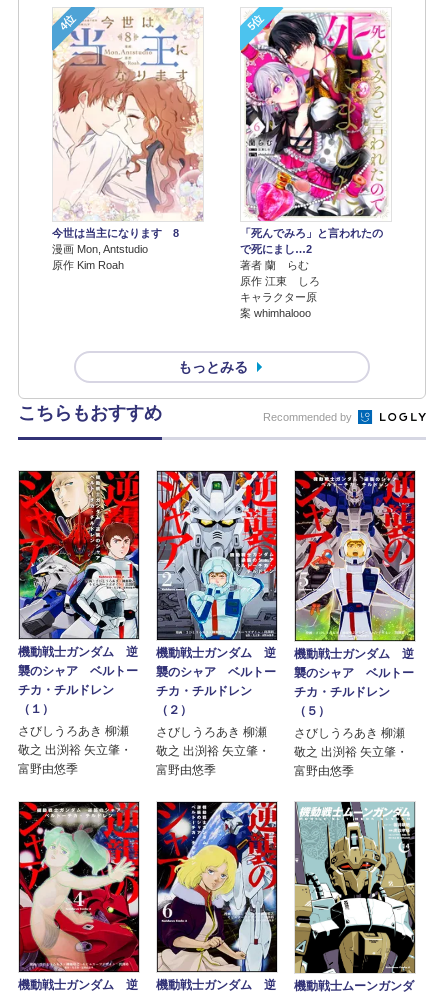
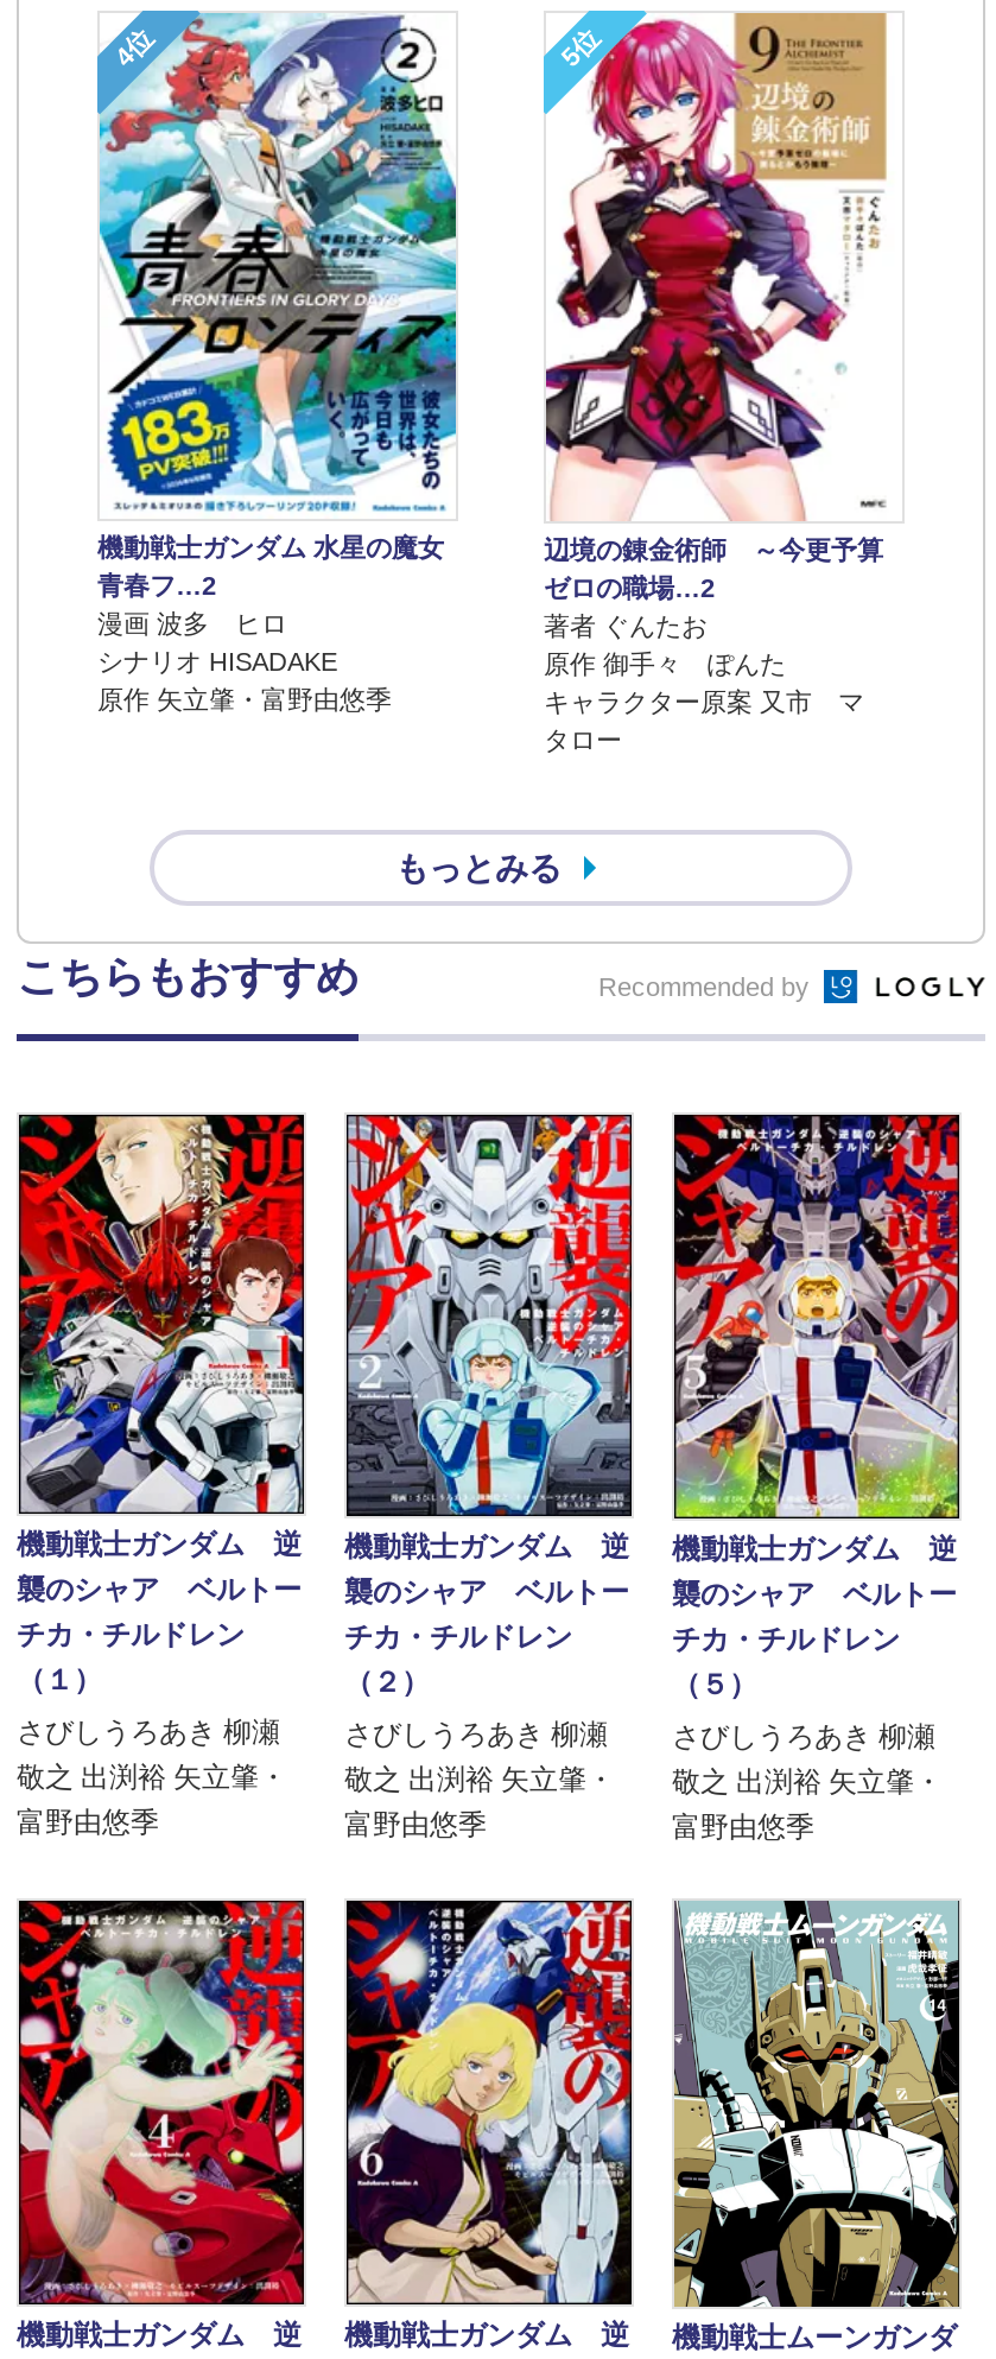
- [image]
- 今世は当主になります 8
- 漫画 Mon, Antstudio
- 原作 Kim Roah
+ [image]
+ 機動戦士ガンダム 水星の魔女
+ 青春フ…2
+ 漫画 波多 ヒロ
+ シナリオ HISADAKE
+ 原作 矢立肇・富野由悠季

- [image]
- 「死んでみろ」と言われたの
- で死にまし…2
- 著者 蘭 らむ
- 原作 江東 しろ
- キャラクター原
- 案 whimhalooo
+ [image]
+ 辺境の錬金術師 ～今更予算
+ ゼロの職場…2
+ 著者 ぐんたお
+ 原作 御手々 ぽんた
+ キャラクター原案 又市 マ
+ タロー
